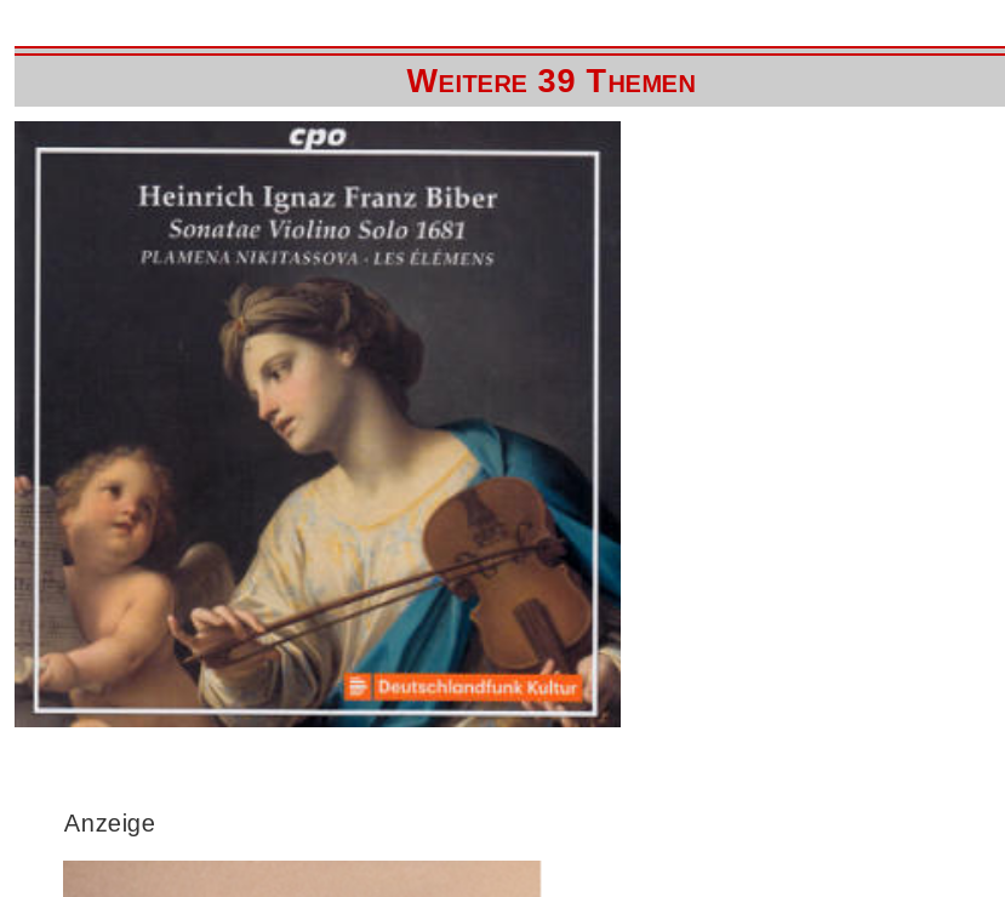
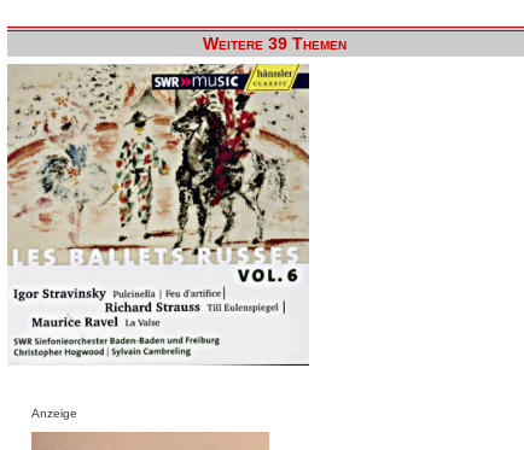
- [image]
+ [image]
